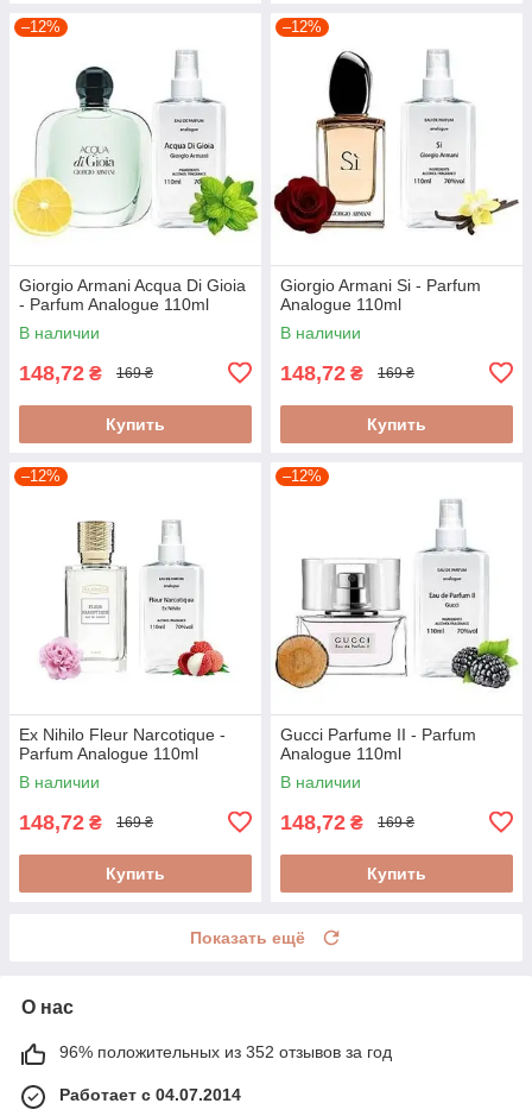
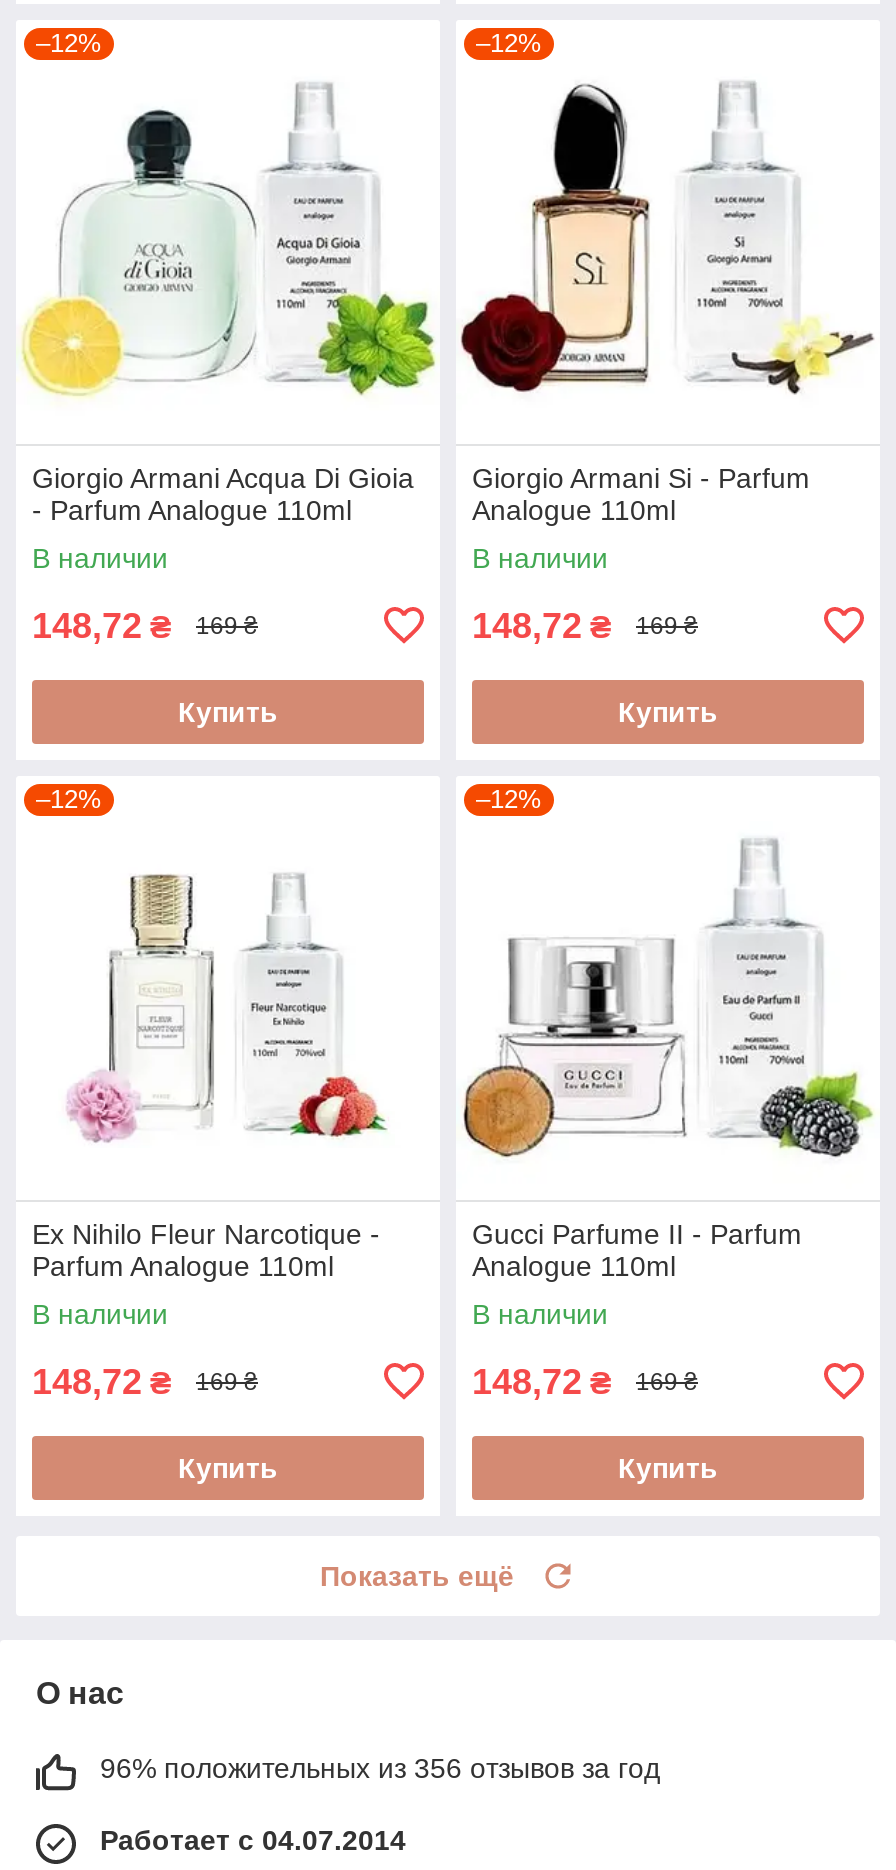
- 96% положительных из 352 отзывов за год
+ 96% положительных из 356 отзывов за год
